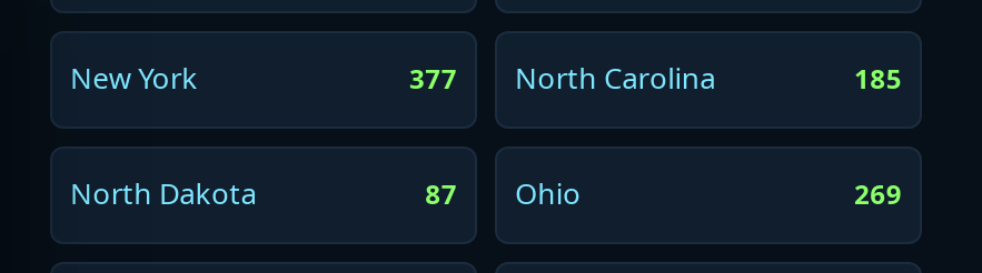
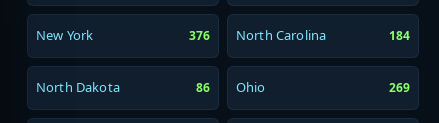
- 377 North Carolina
+ 376 North Carolina

- 185
+ 184

- 87 Ohio
+ 86 Ohio
